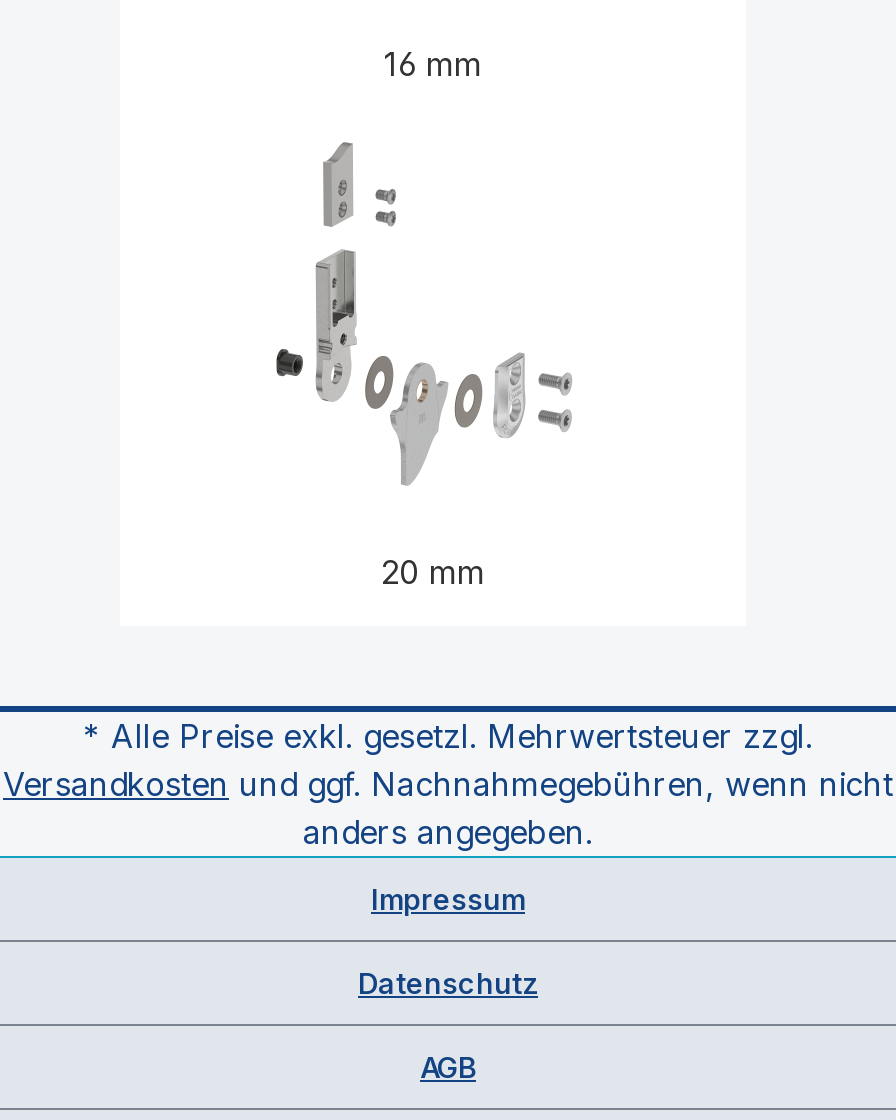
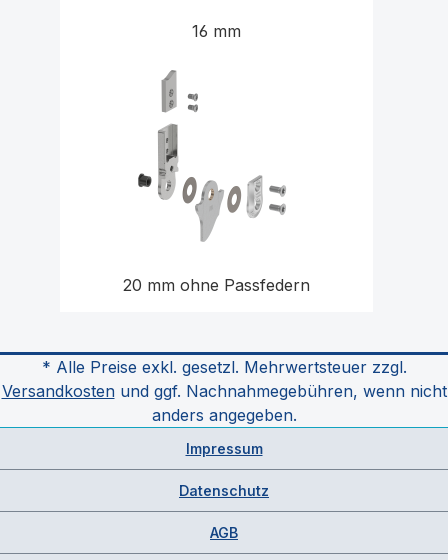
- 20 mm
+ 20 mm ohne Passfedern
